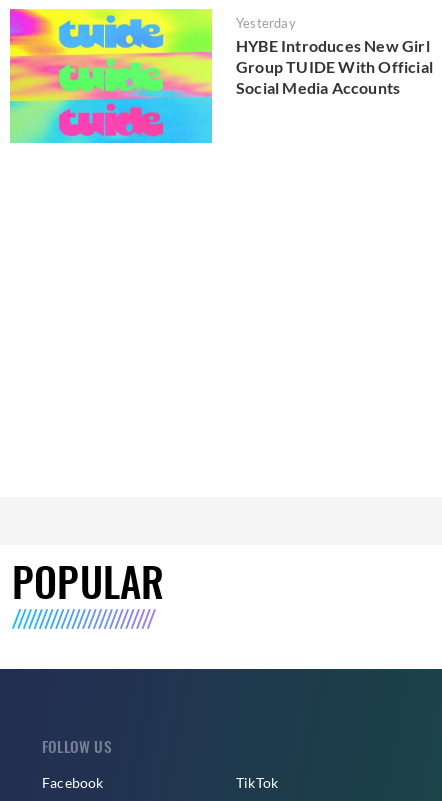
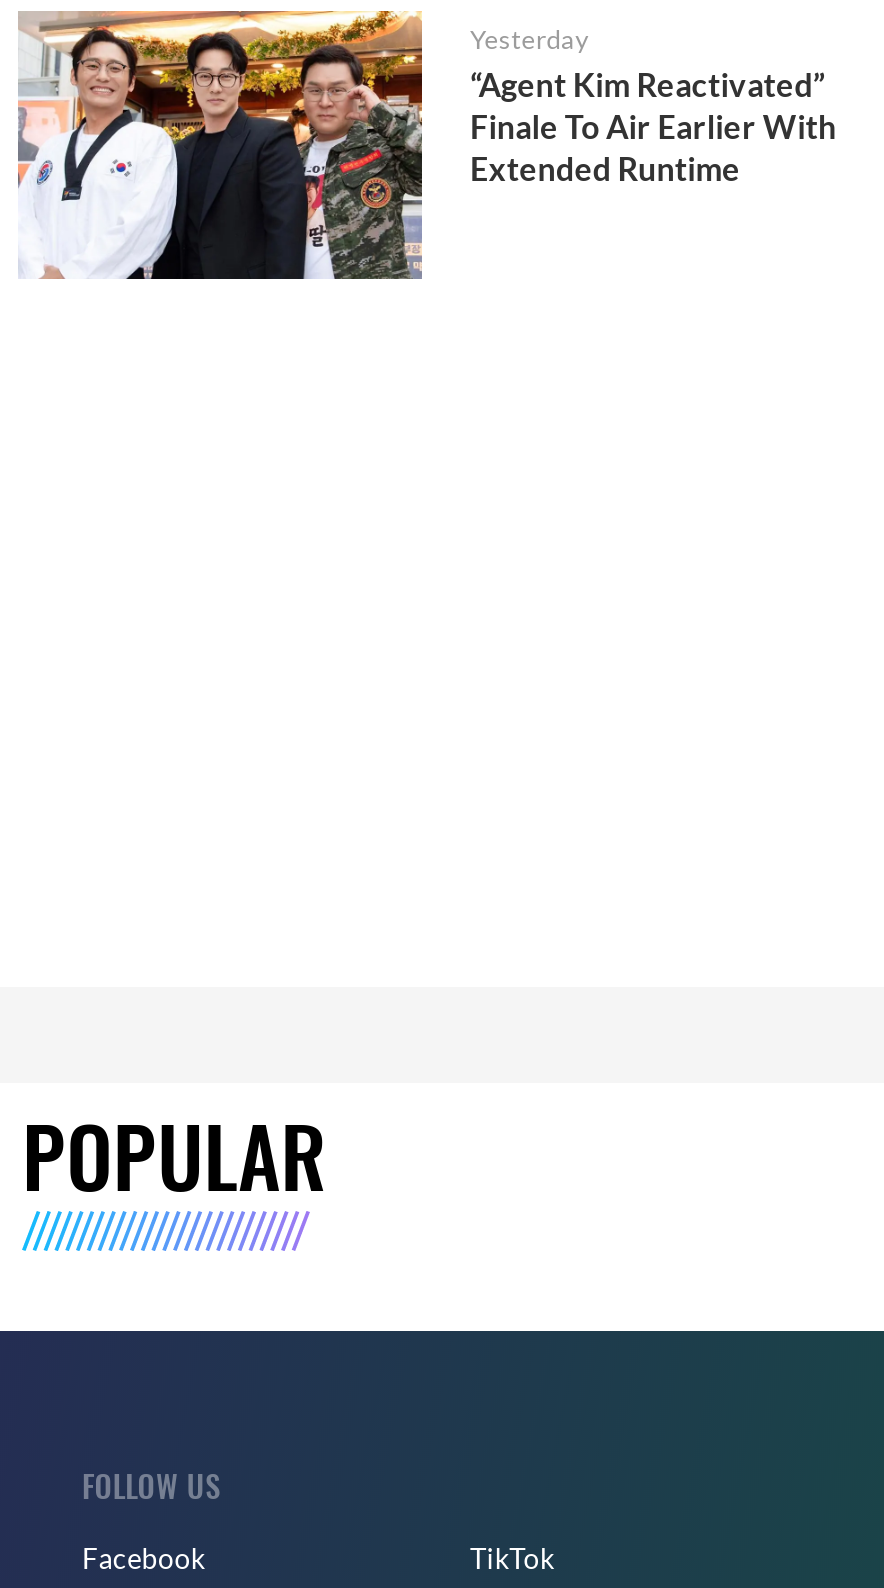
- [image]
- HYBE Introduces New Girl
- Group TUIDE With Official
- Social Media Accounts
+ [image]
+ “Agent Kim Reactivated”
+ Finale To Air Earlier With
+ Extended Runtime
